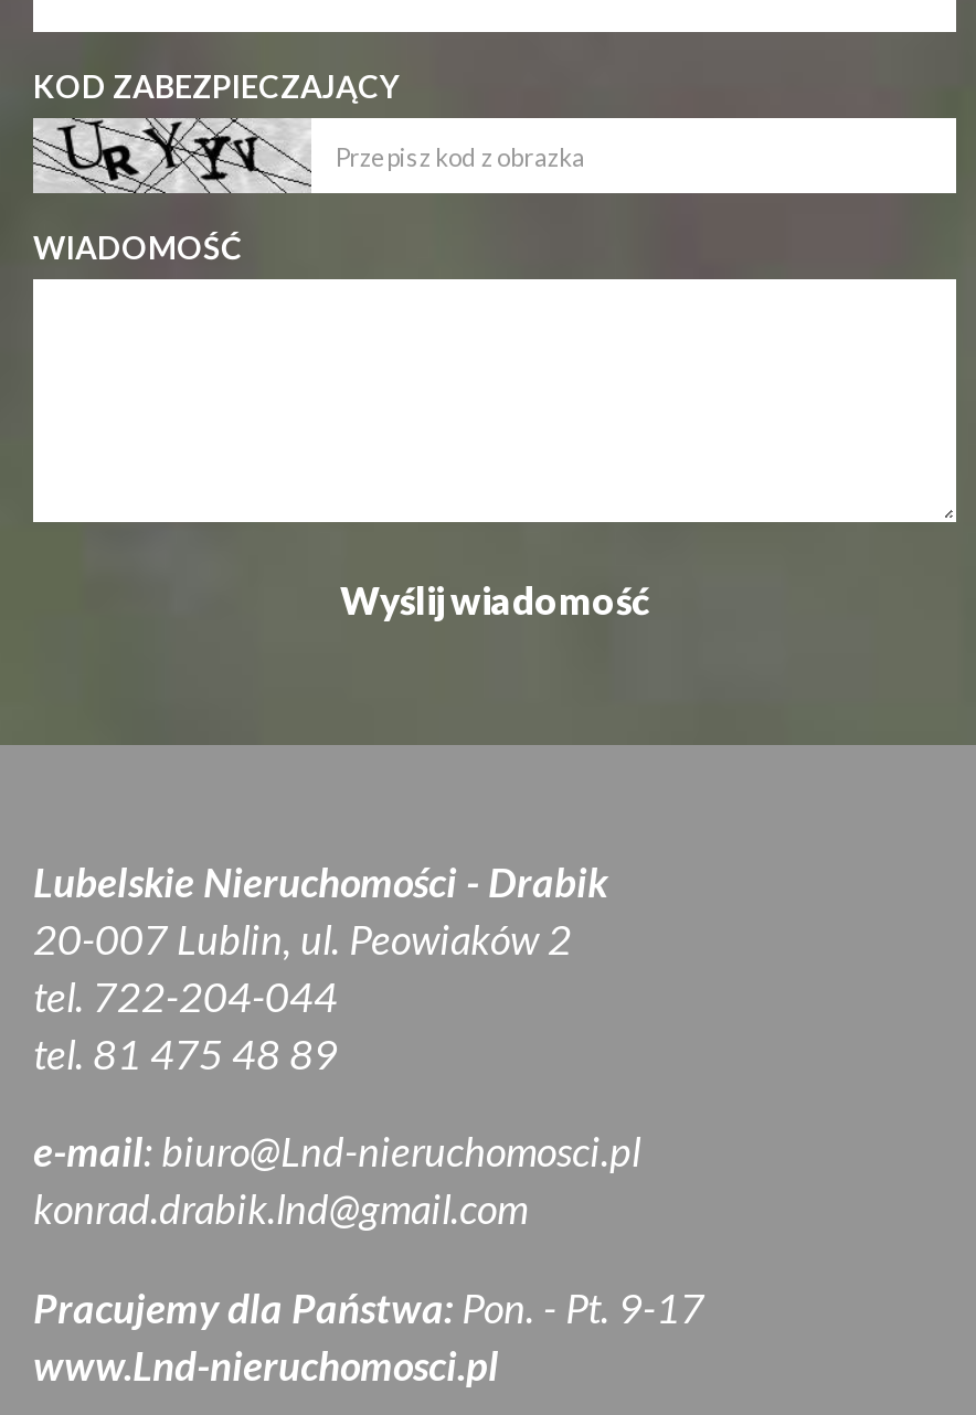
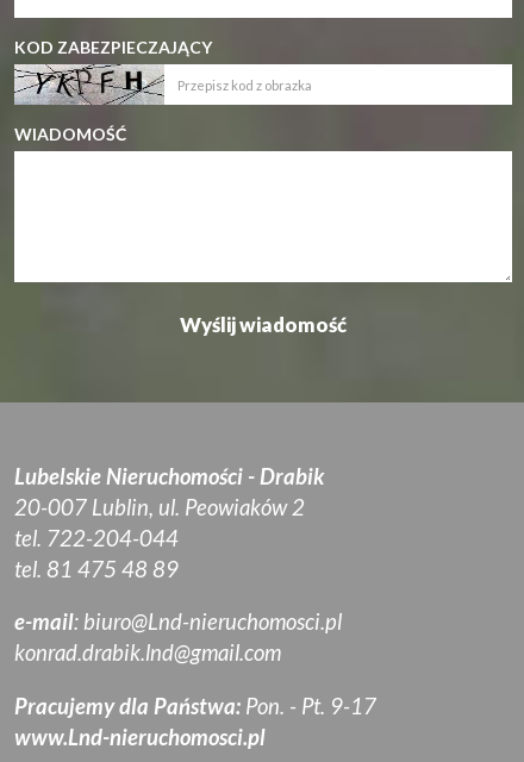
- [image]
+ [image]
